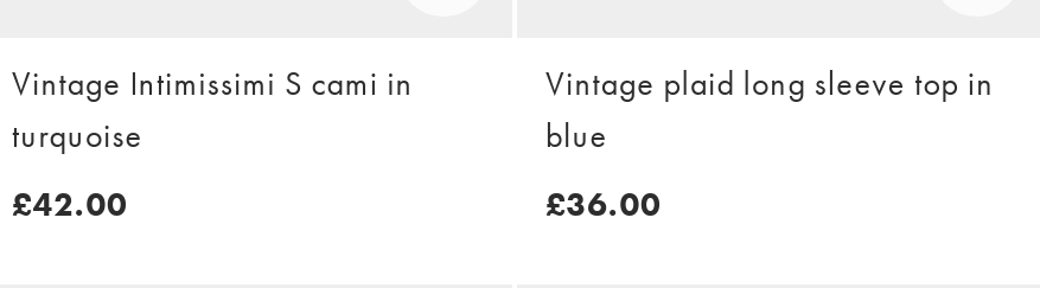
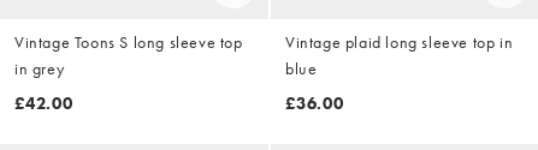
- Vintage Intimissimi S cami in
- turquoise
+ Vintage Toons S long sleeve top
+ in grey
